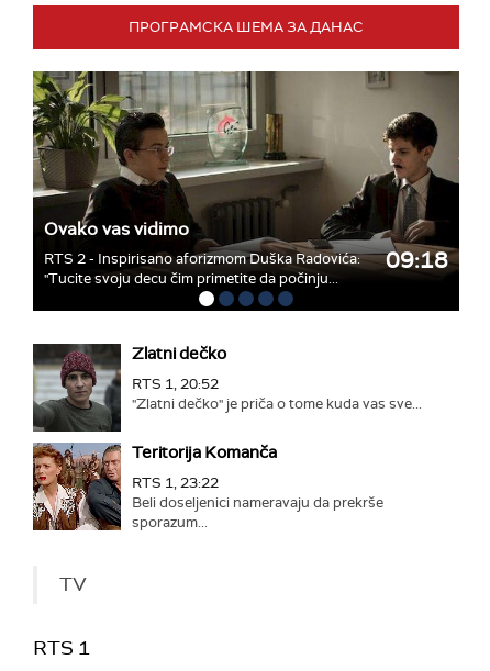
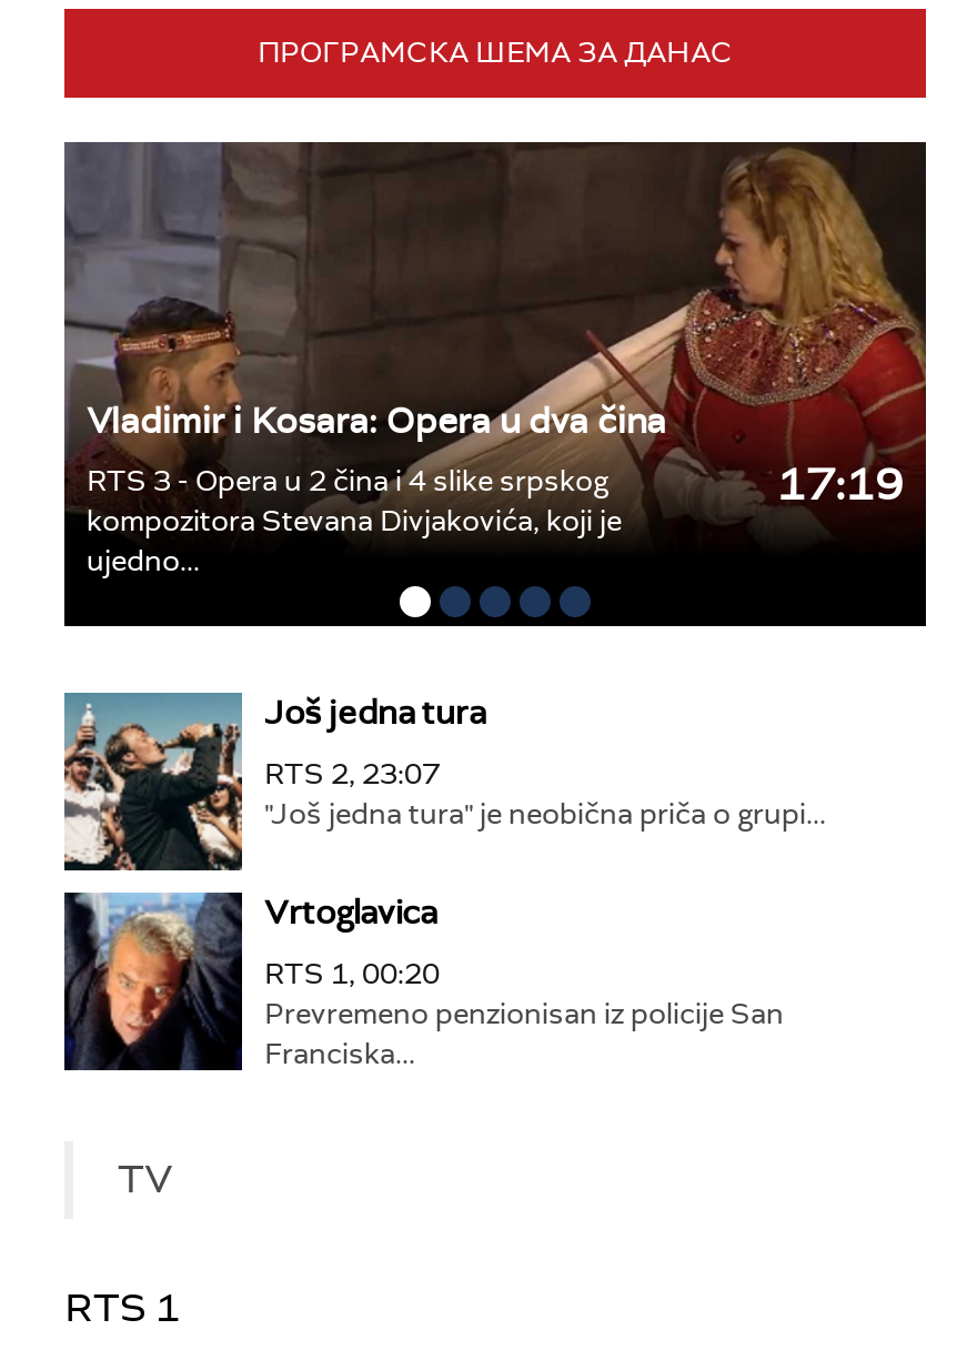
- [image]
- Ovako vas vidimo
- RTS 2 - Inspirisano aforizmom Duška Radovića:
- "Tucite svoju decu čim primetite da počinju...
+ [image]
+ Vladimir i Kosara: Opera u dva čina
+ RTS 3 - Opera u 2 čina i 4 slike srpskog
+ kompozitora Stevana Divjakovića, koji je
+ ujedno...

- 09:18
+ 17:19

- [image]
- Zlatni dečko
- RTS 1, 20:52
- "Zlatni dečko" je priča o tome kuda vas sve...
+ [image]
+ Još jedna tura
+ RTS 2, 23:07
+ "Još jedna tura" je neobična priča o grupi...

- [image]
- Teritorija Komanča
- RTS 1, 23:22
- Beli doseljenici nameravaju da prekrše
- sporazum...
+ [image]
+ Vrtoglavica
+ RTS 1, 00:20
+ Prevremeno penzionisan iz policije San
+ Franciska...
